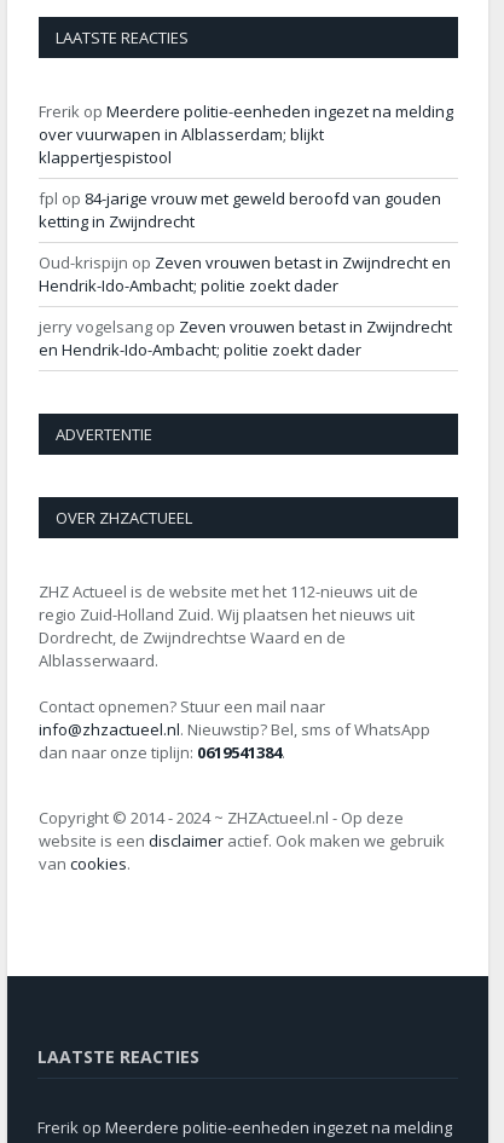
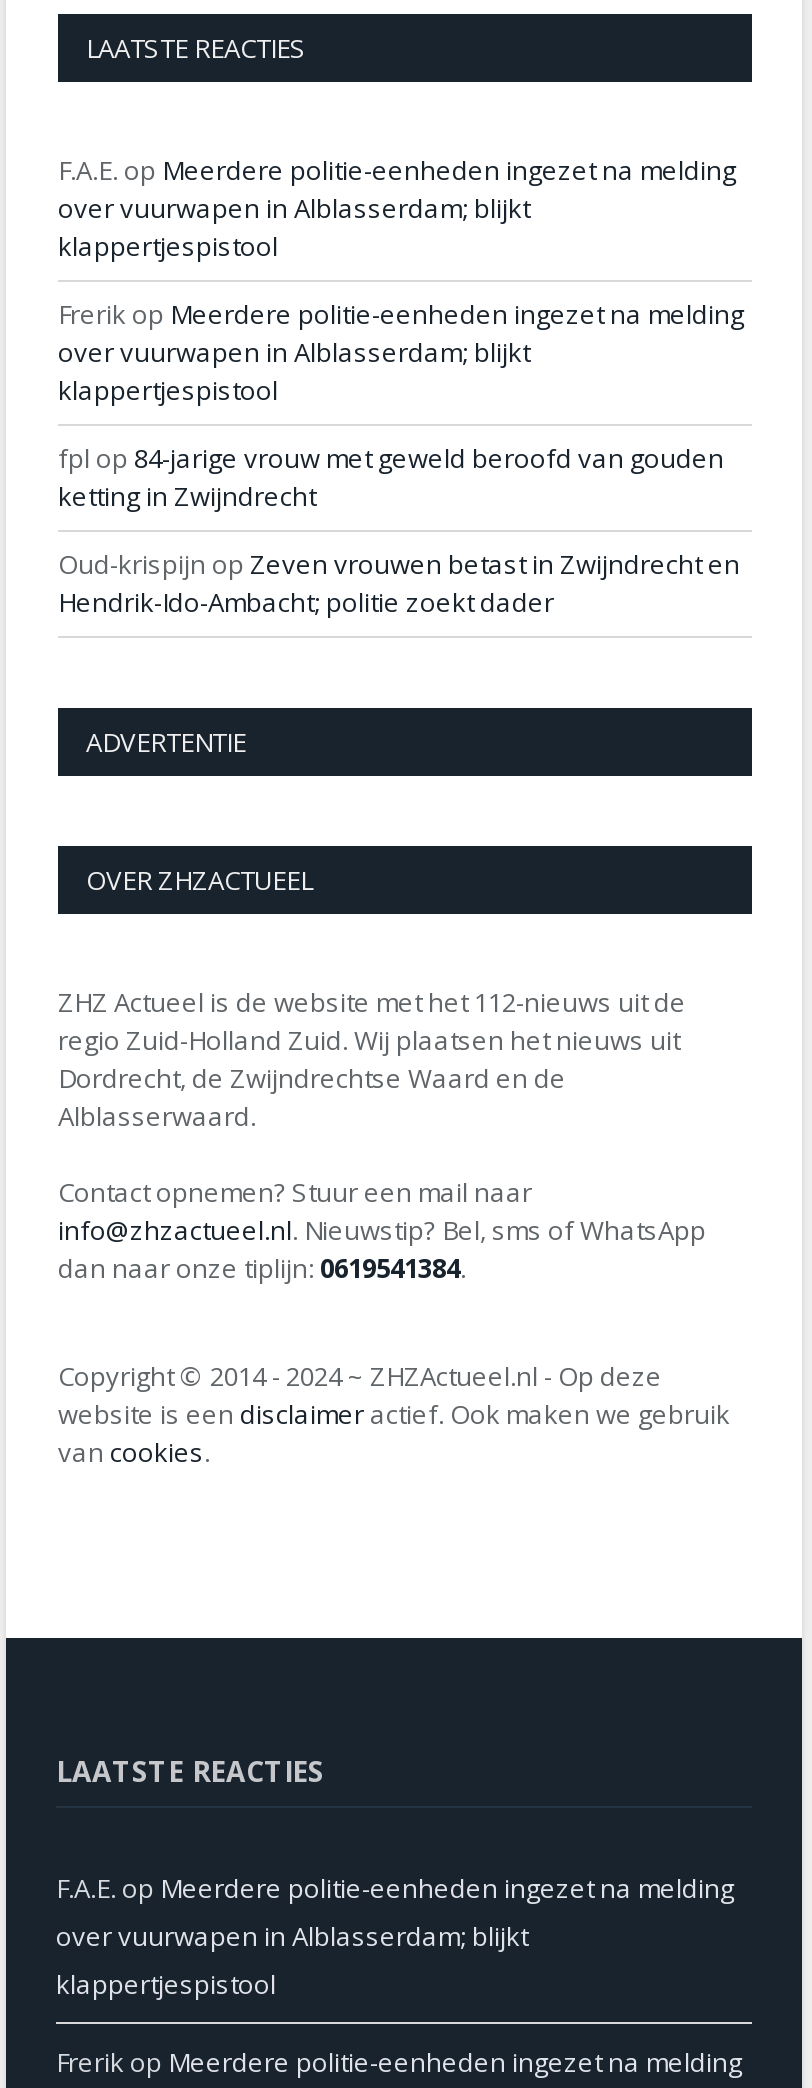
+ F.A.E. op Meerdere politie-eenheden ingezet na melding
+ over vuurwapen in Alblasserdam; blijkt
+ klappertjespistool

- jerry vogelsang op Zeven vrouwen betast in Zwijndrecht
- en Hendrik-Ido-Ambacht; politie zoekt dader

+ F.A.E. op Meerdere politie-eenheden ingezet na melding
+ over vuurwapen in Alblasserdam; blijkt
+ klappertjespistool
